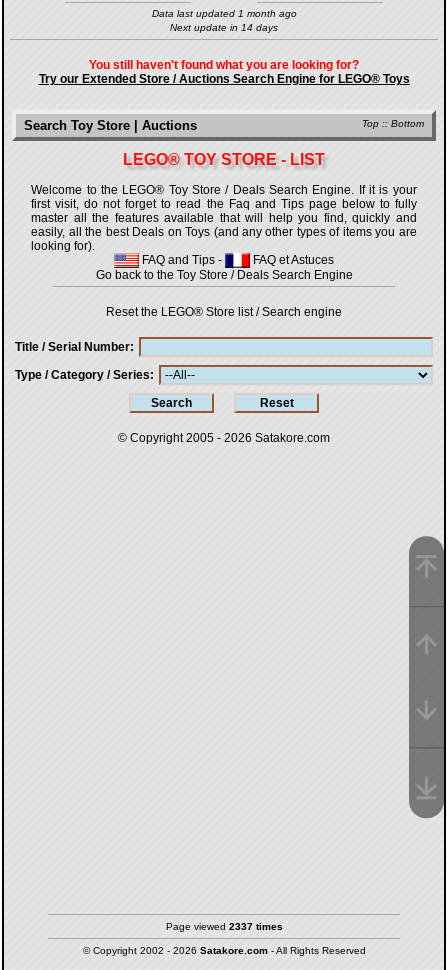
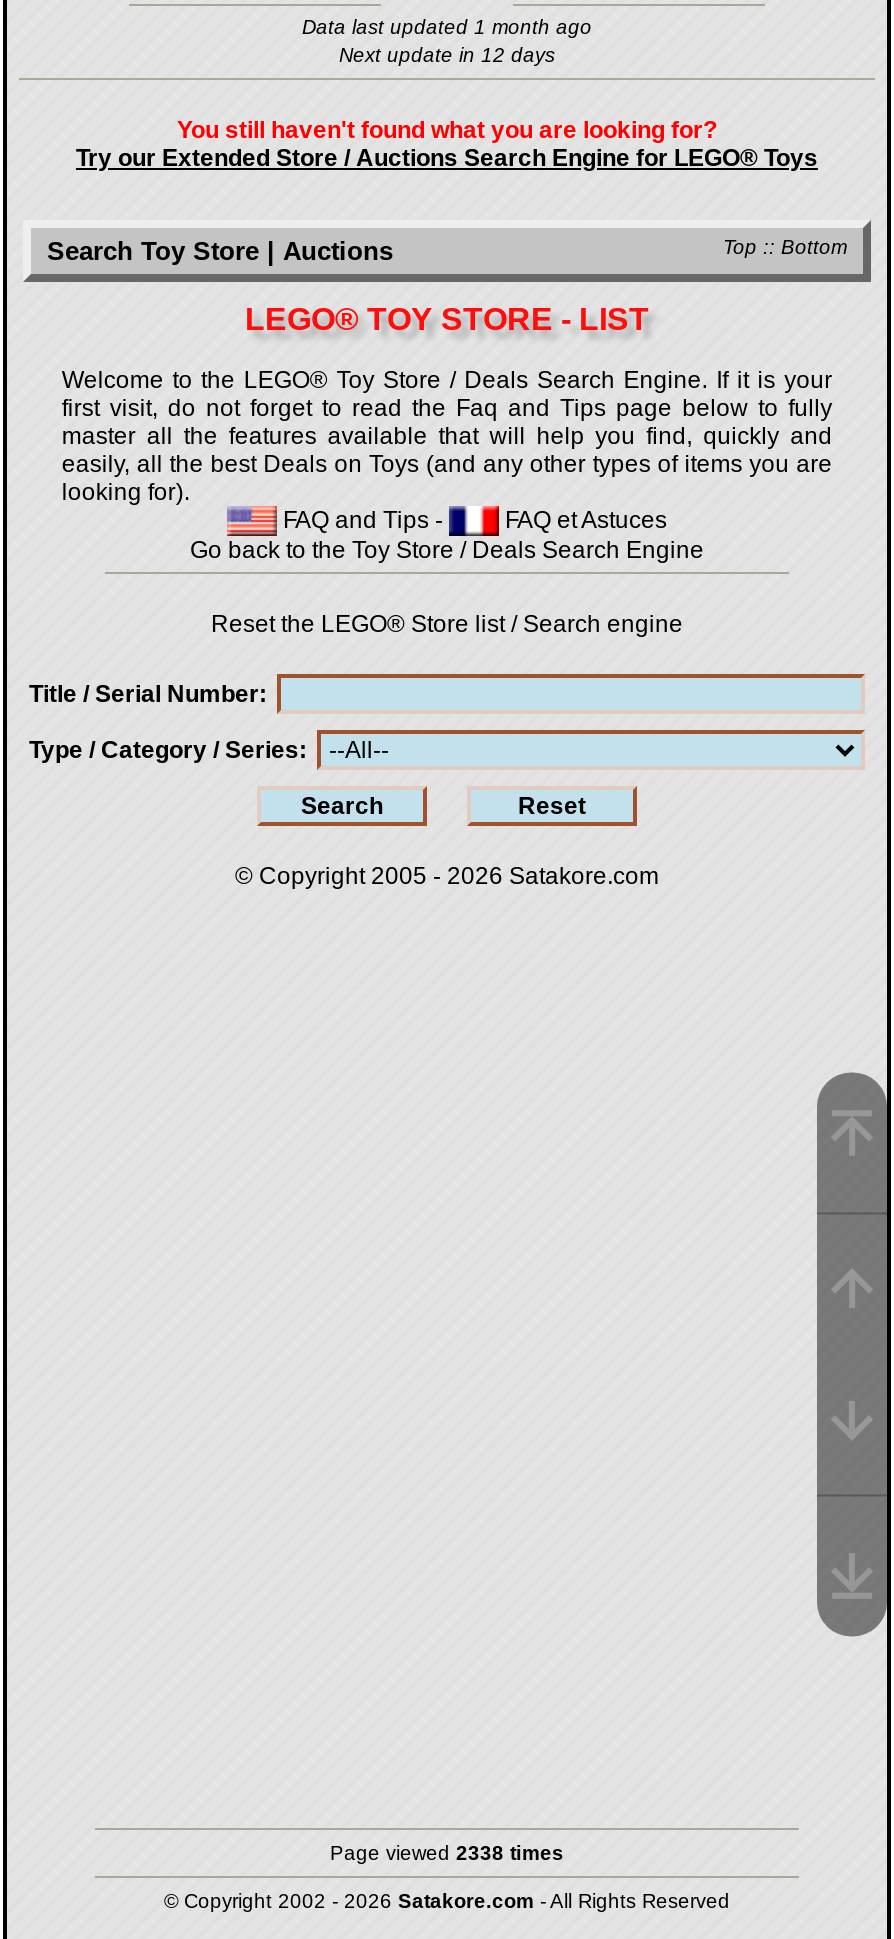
- Next update in 14 days
+ Next update in 12 days

- Page viewed 2337 times
+ Page viewed 2338 times
